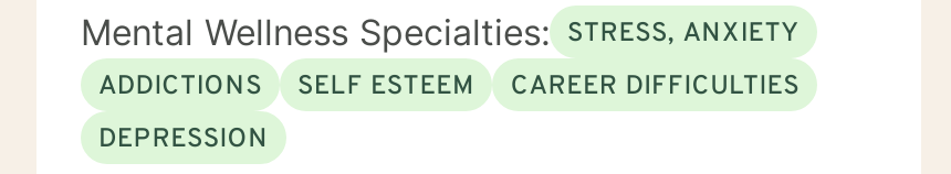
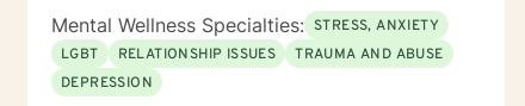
- ADDICTIONS
- SELF ESTEEM
- CAREER DIFFICULTIES
+ LGBT
+ RELATIONSHIP ISSUES
+ TRAUMA AND ABUSE
